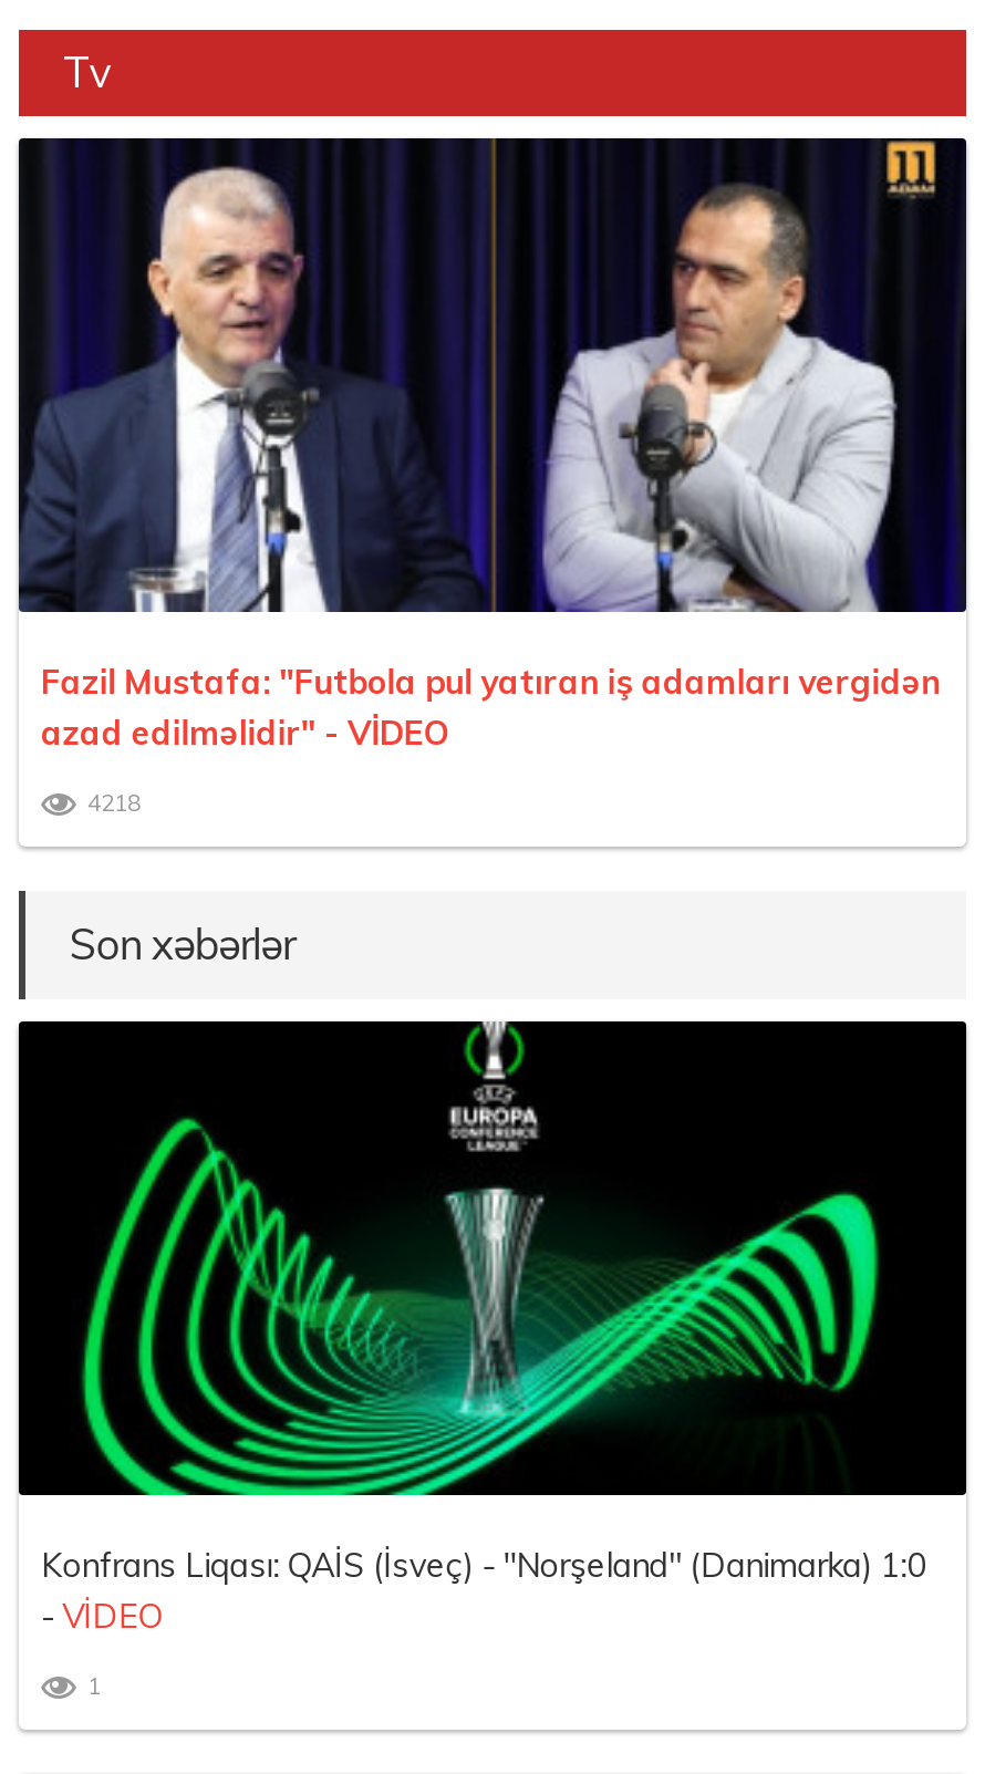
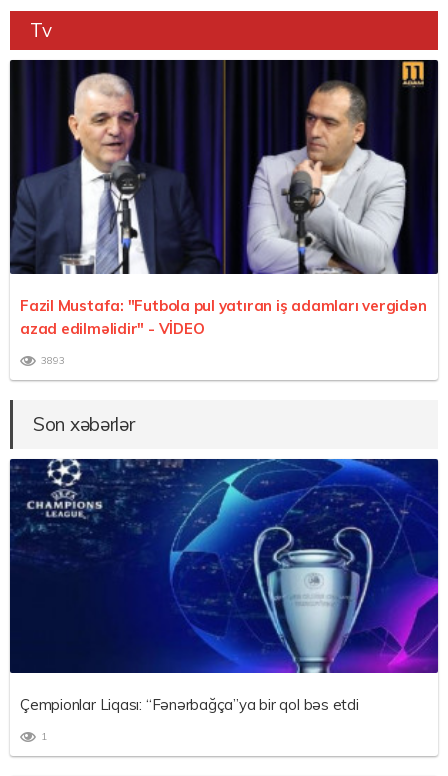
- 4218
+ 3893

- [image]
- Konfrans Liqası: QAİS (İsveç) - "Norşeland" (Danimarka) 1:0
- - VİDEO
+ [image]
+ Çempionlar Liqası: “Fənərbağça”ya bir qol bəs etdi
